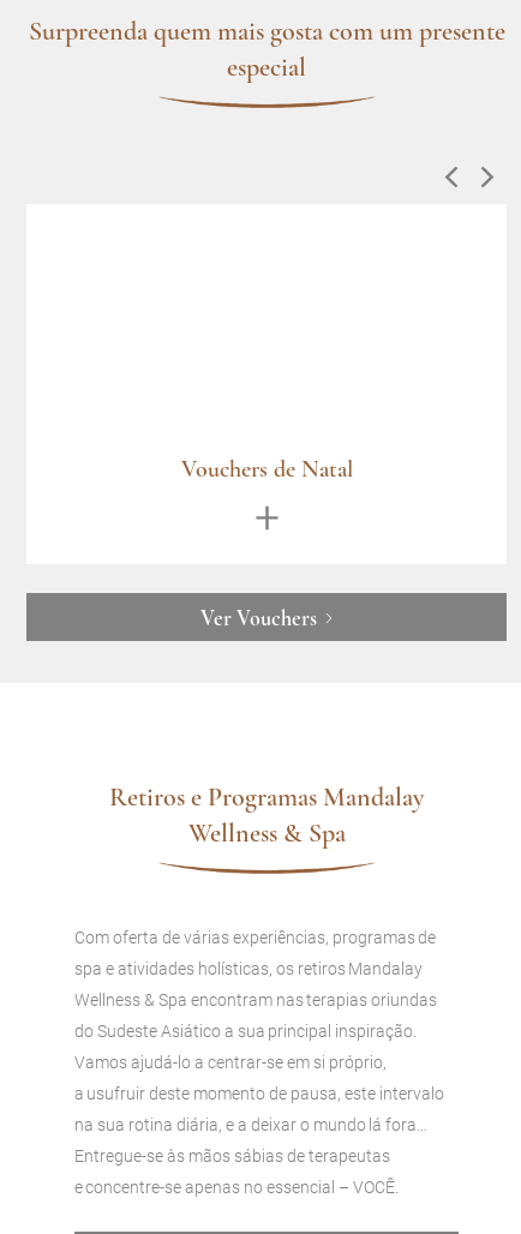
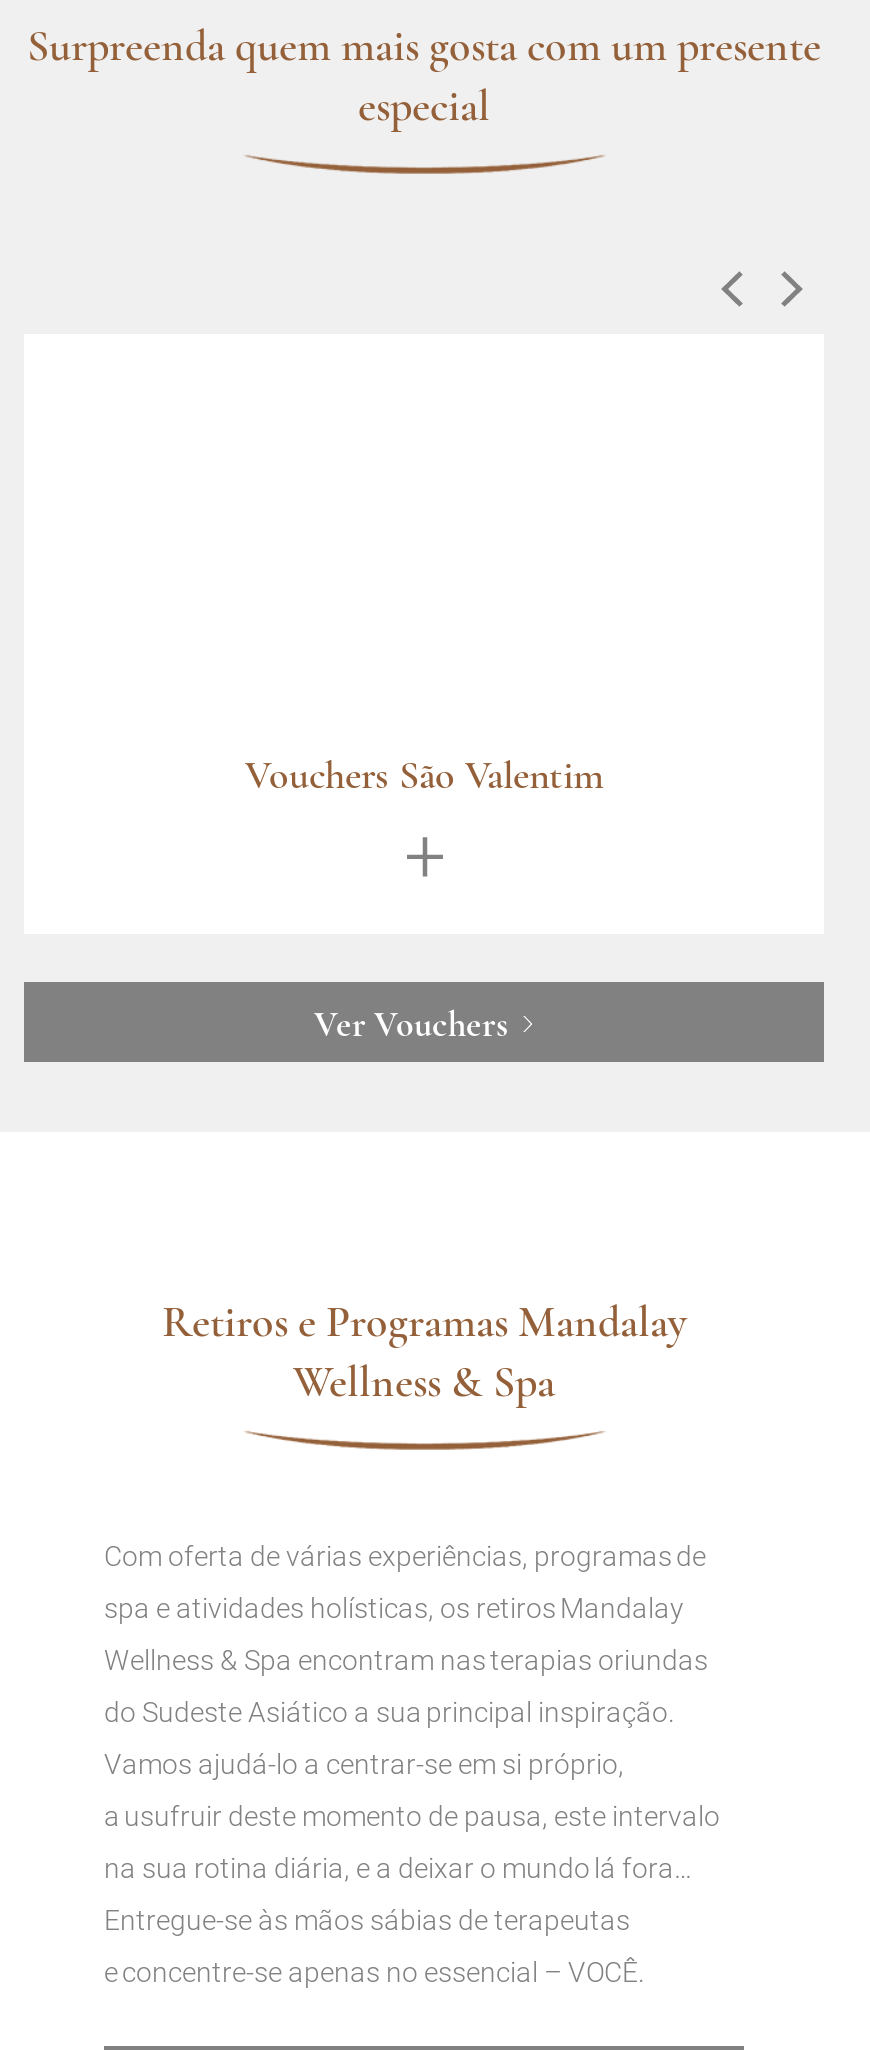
- Vouchers de Natal
+ Vouchers São Valentim
